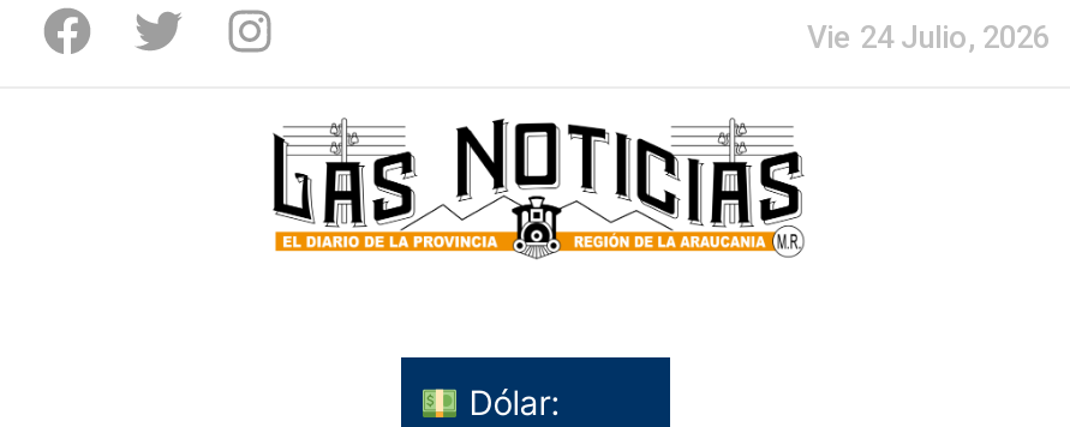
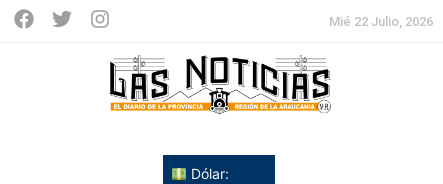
- Vie 24 Julio, 2026
+ Mié 22 Julio, 2026
